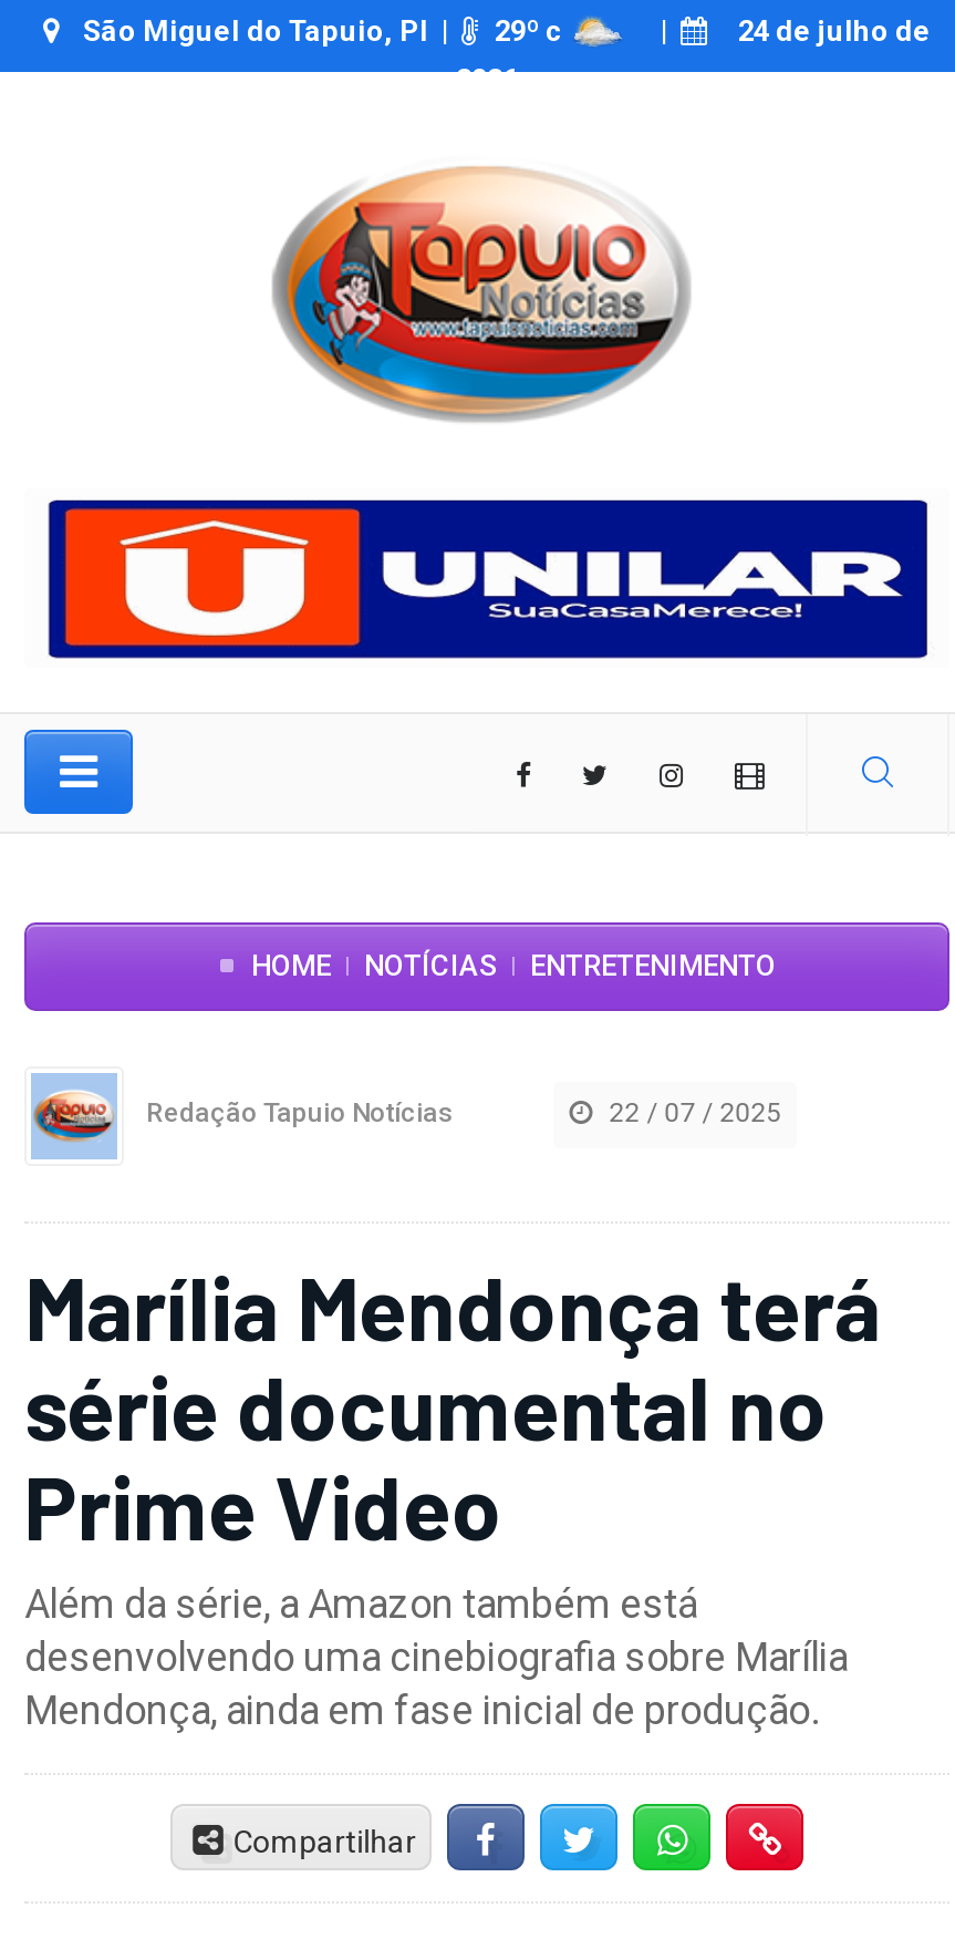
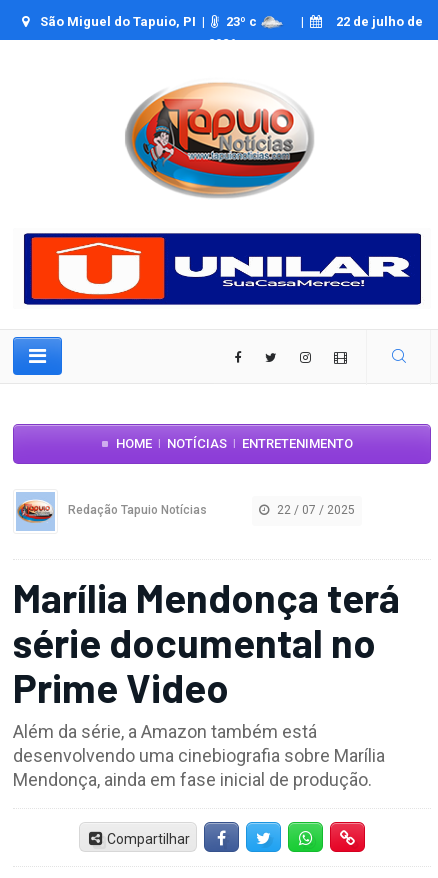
- 29º c
+ 23º c

- 24 de julho de
+ 22 de julho de
